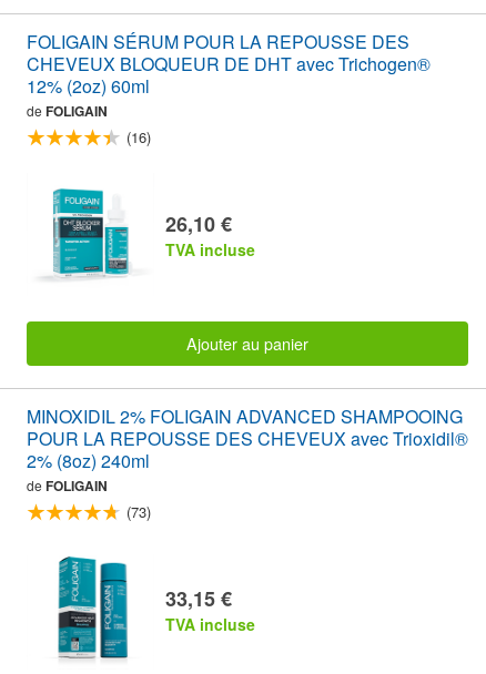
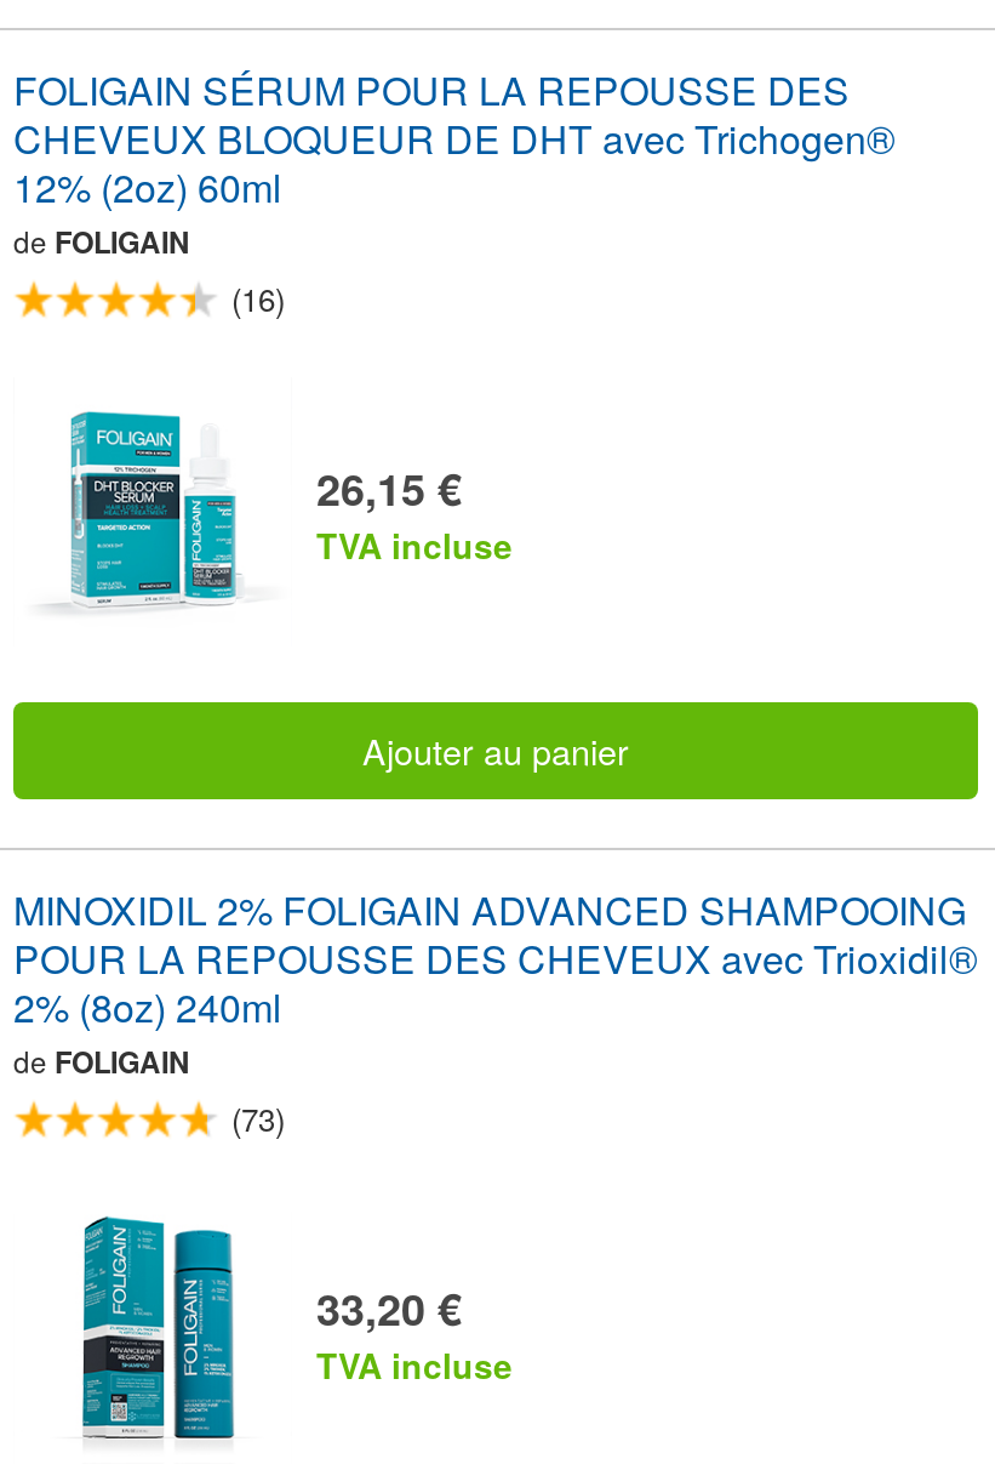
- 26,10 €
+ 26,15 €

- 33,15 €
+ 33,20 €
